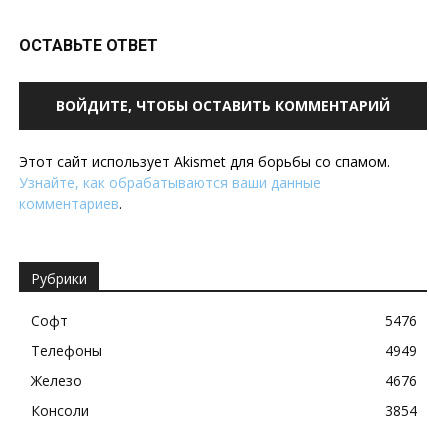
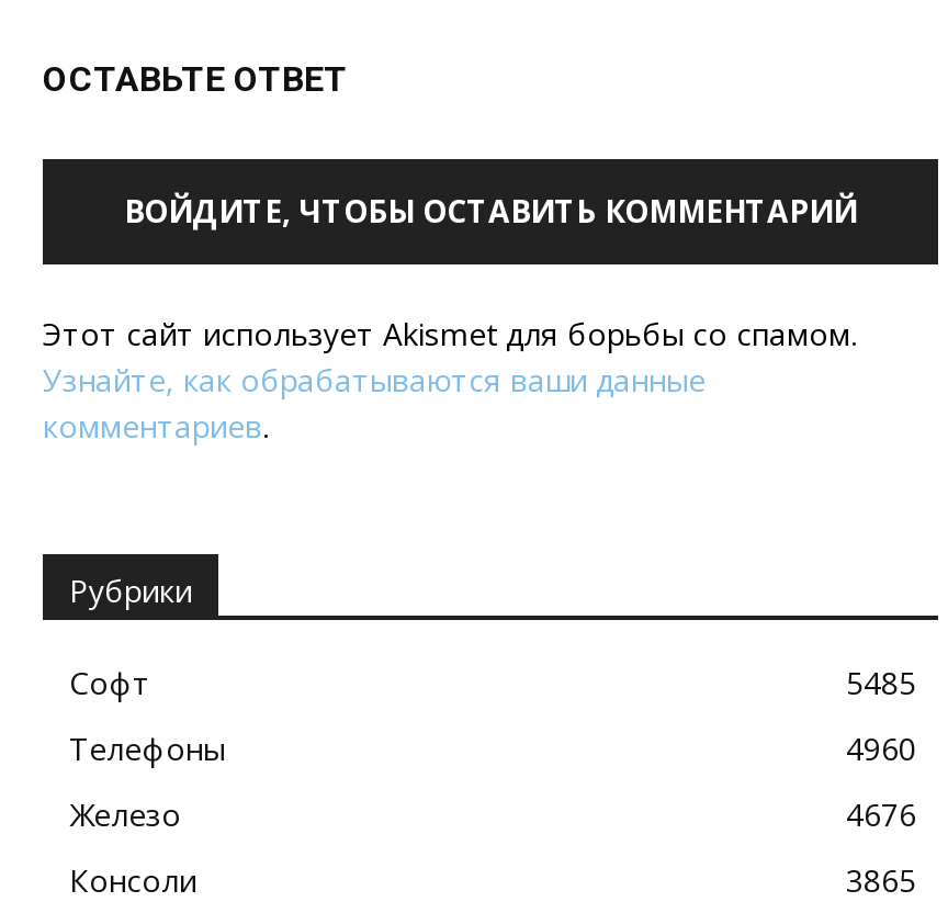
- 5476
+ 5485

- 4949
+ 4960

- 3854
+ 3865
